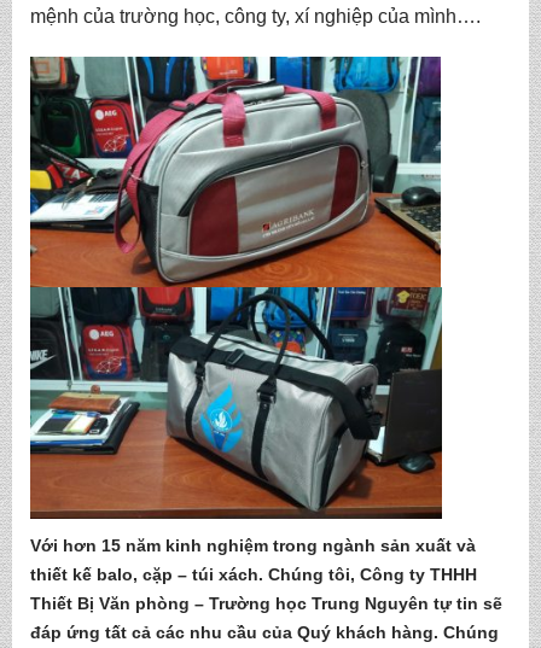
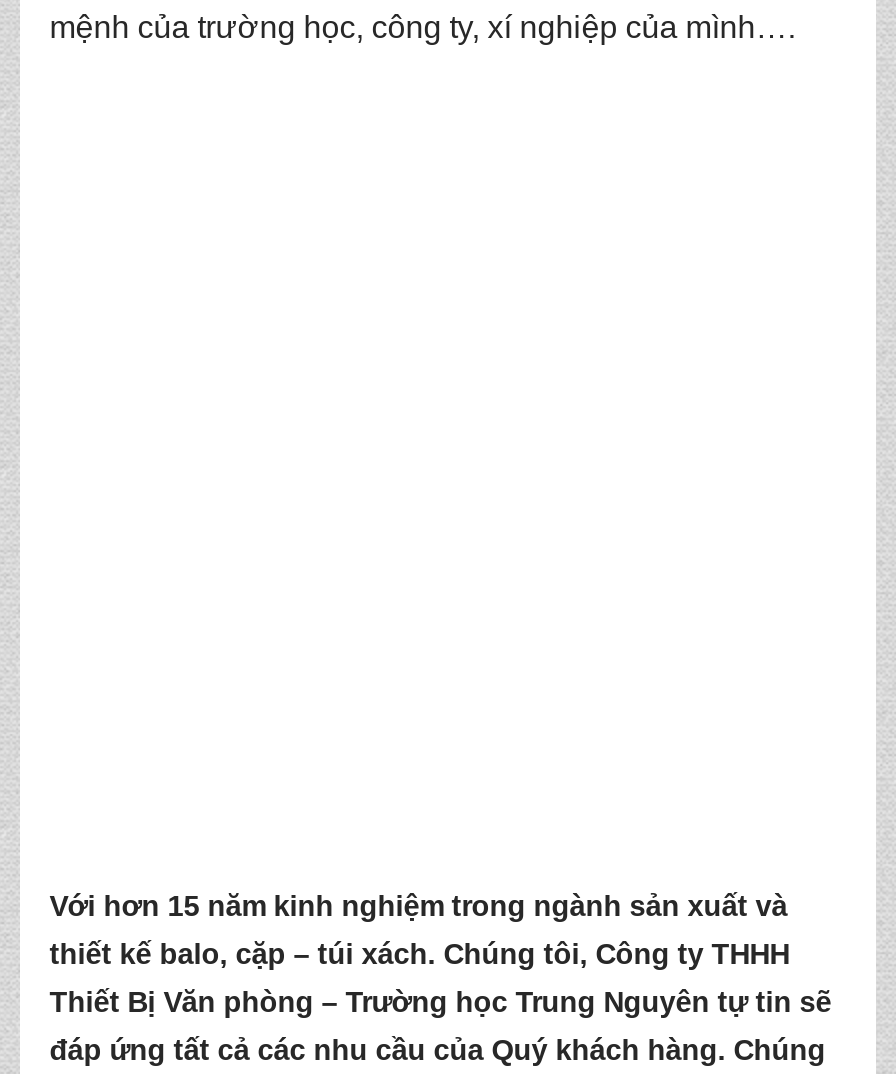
- [image]
